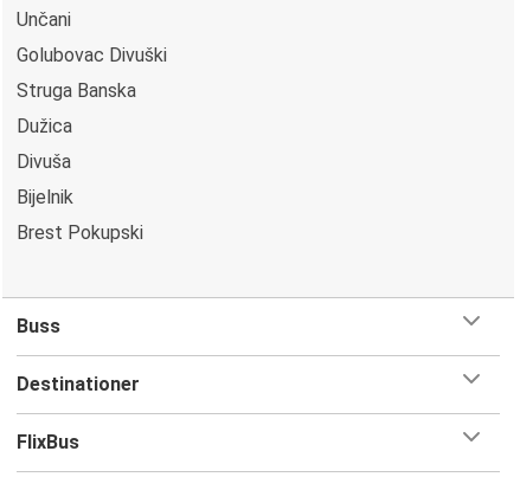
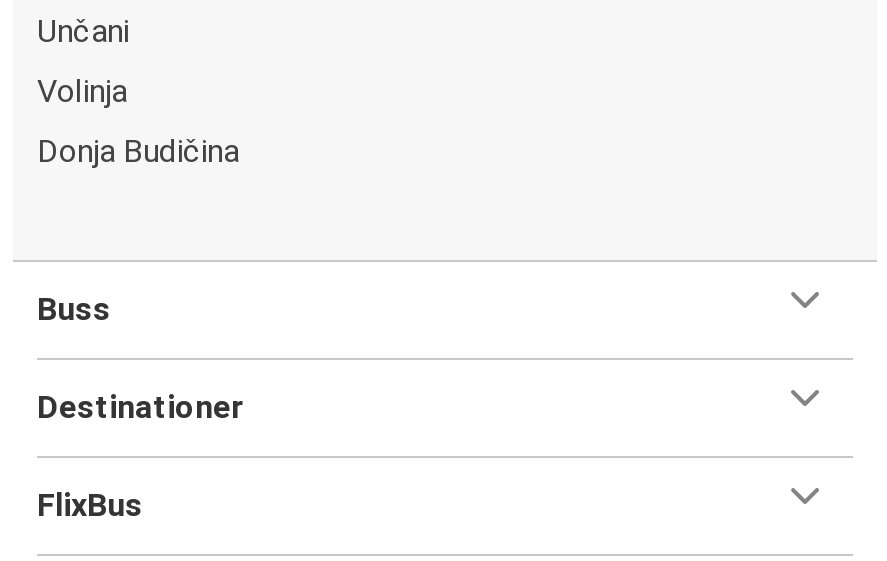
- Golubovac Divuški
- Struga Banska
- Dužica
- Divuša
- Bijelnik
- Brest Pokupski
+ Volinja
+ Donja Budičina
